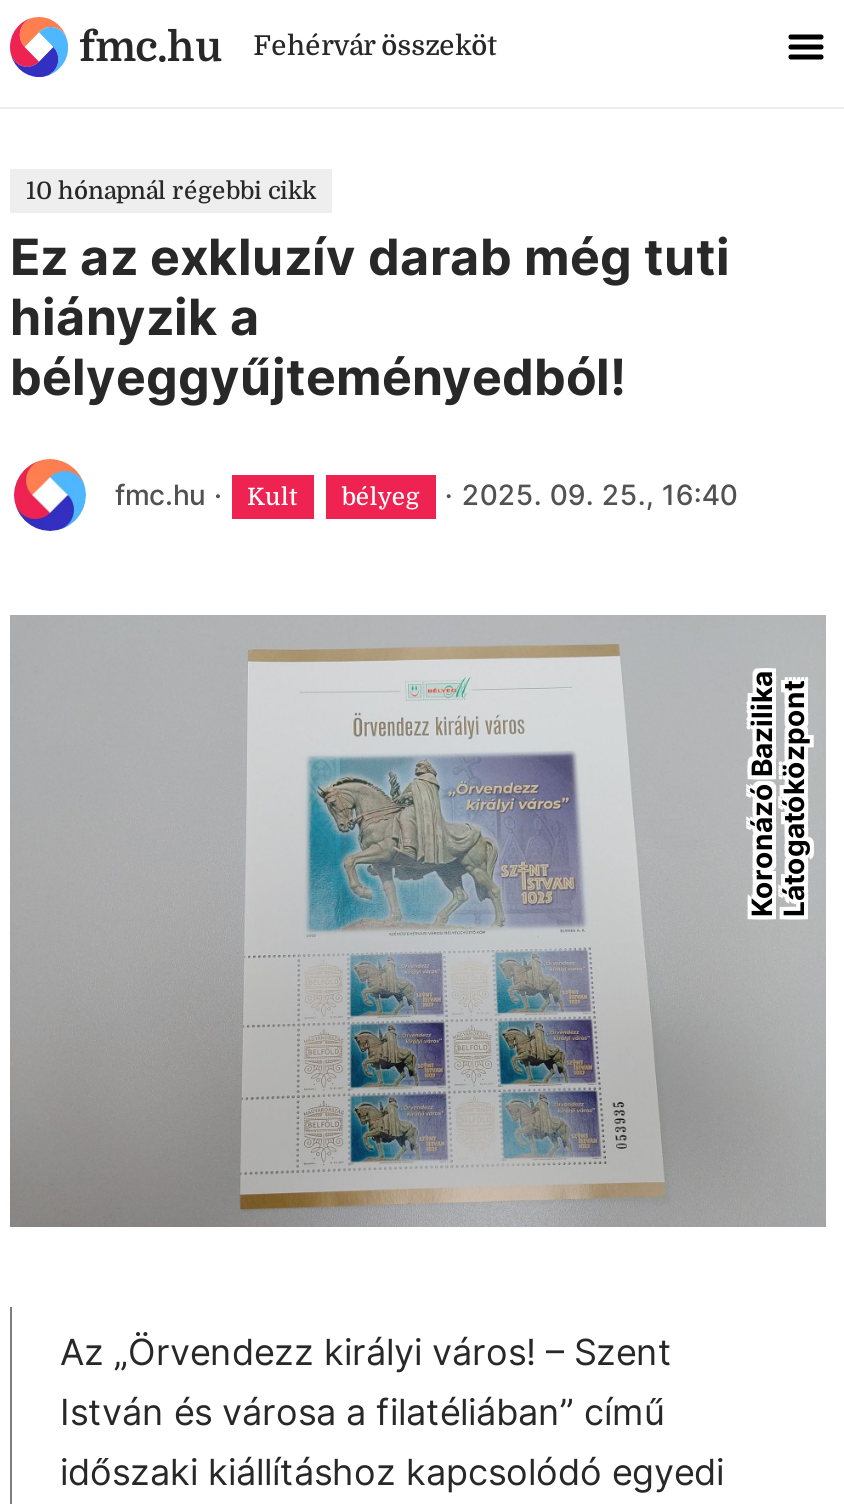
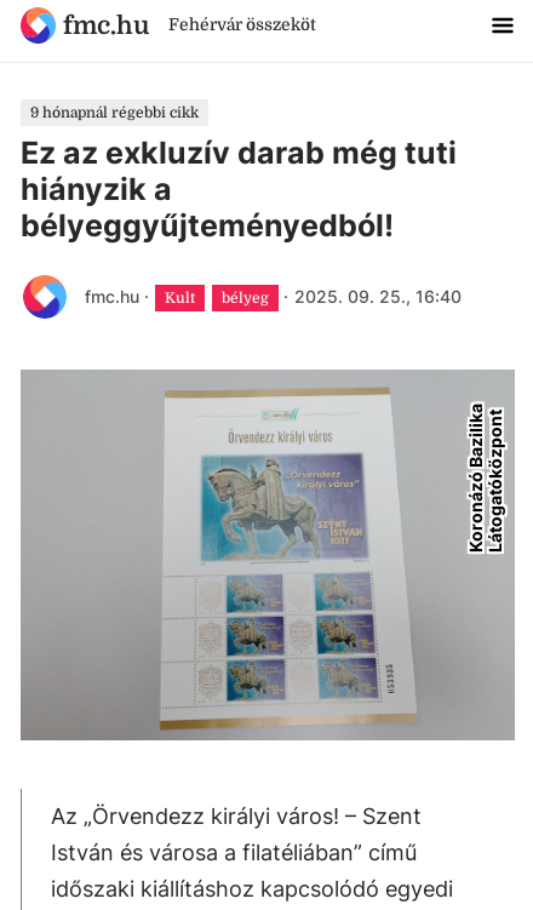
- 10 hónapnál régebbi cikk
+ 9 hónapnál régebbi cikk
